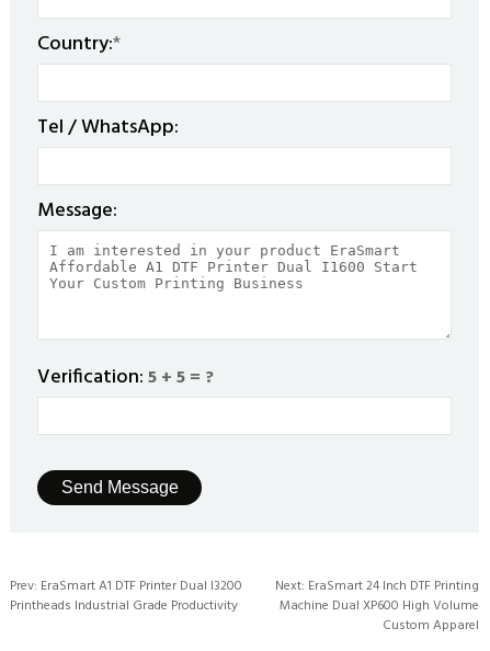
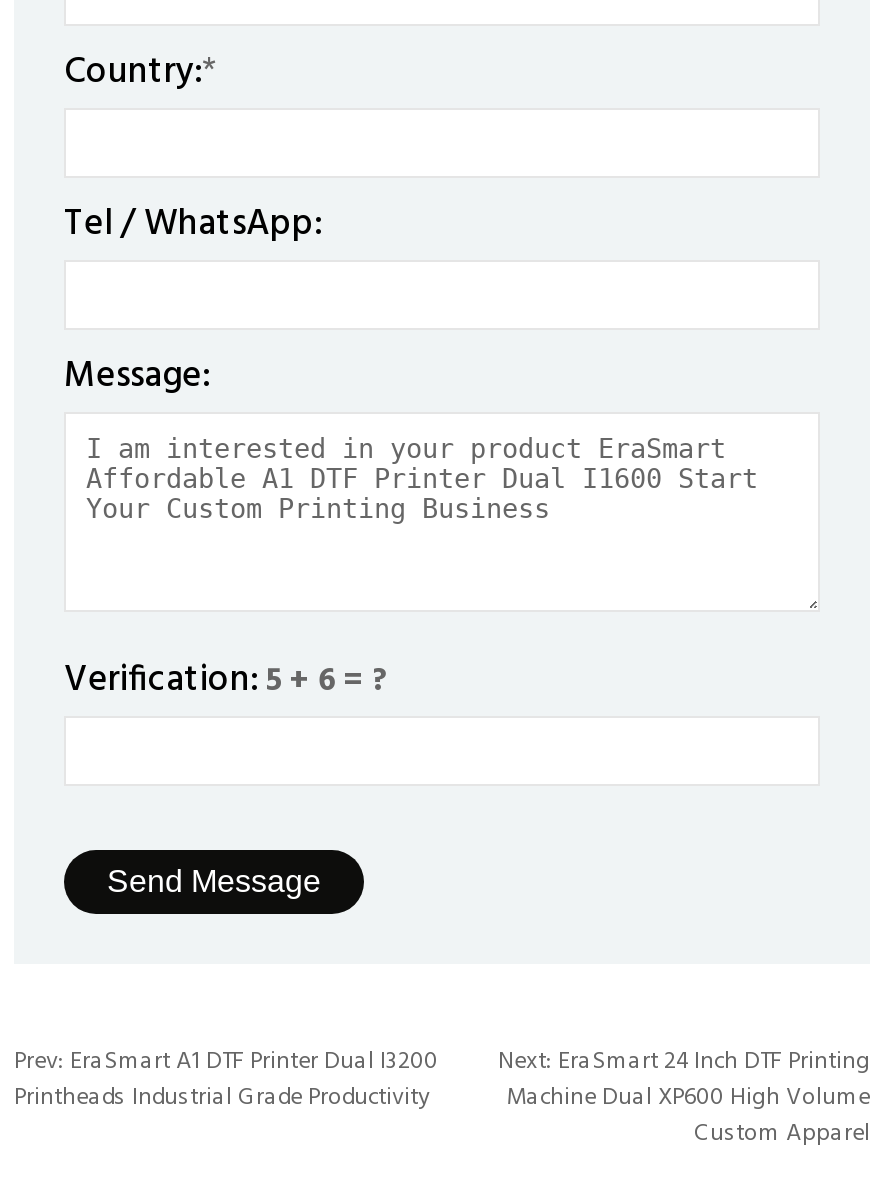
- Verification: 5 + 5 = ?
+ Verification: 5 + 6 = ?
